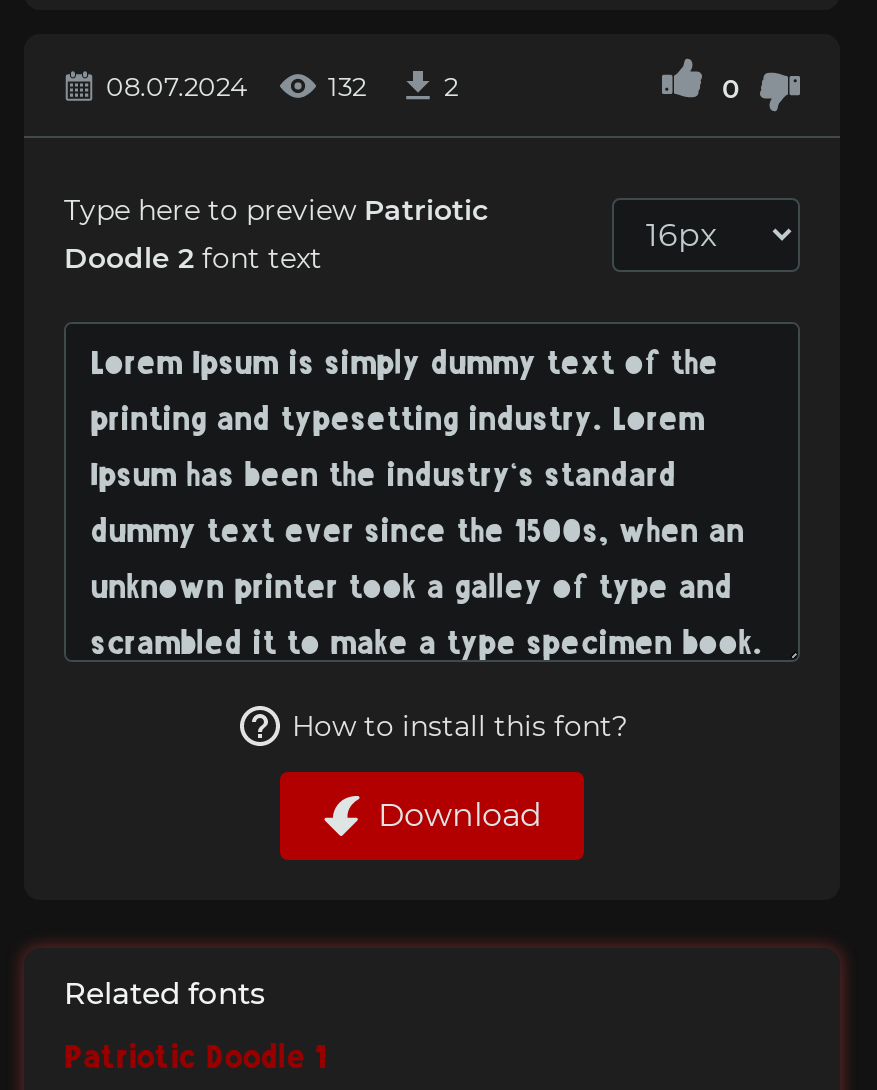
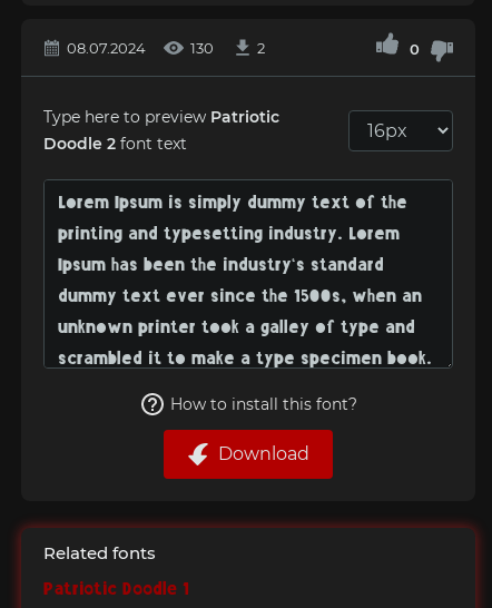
- 132
+ 130
